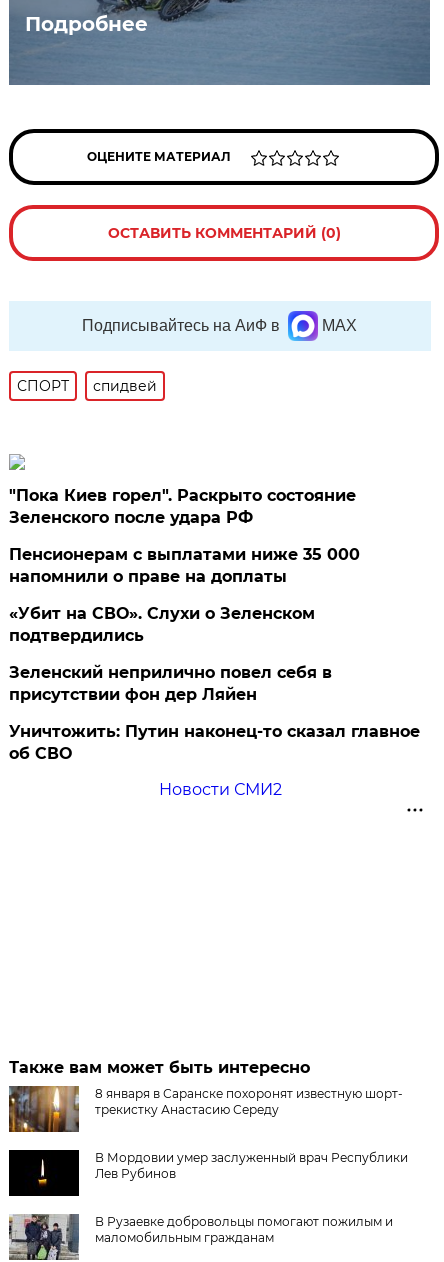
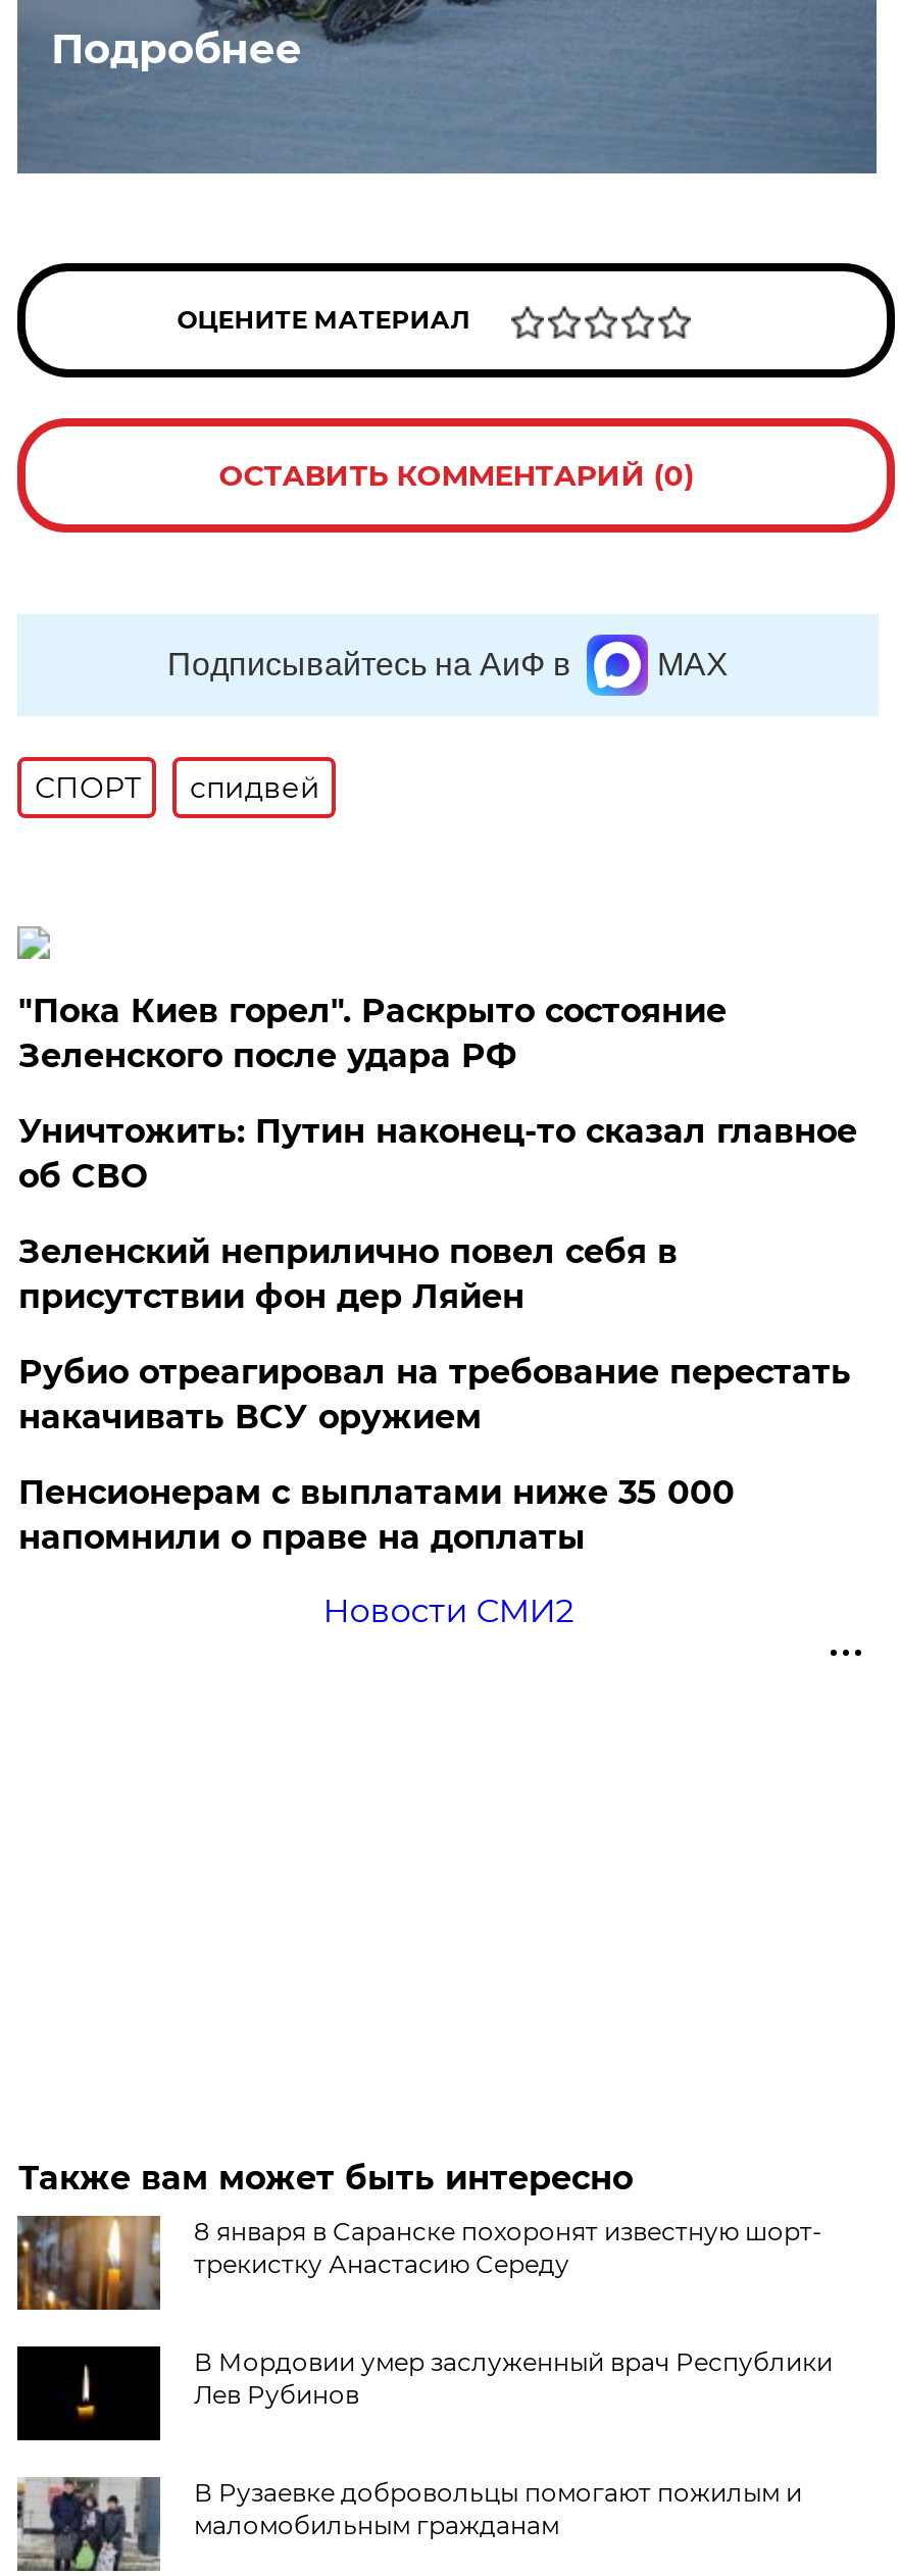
+ Рубио отреагировал на требование перестать
+ накачивать ВСУ оружием

moved down: Пенсионерам с выплатами ниже 35 000 | напомнили о праве на доплаты

- «Убит на СВО». Слухи о Зеленском
- подтвердились

moved up: Зеленский неприлично повел cебя в | присутствии фон дер Ляйен | Уничтожить: Путин наконец-то сказал главное | об СВО
